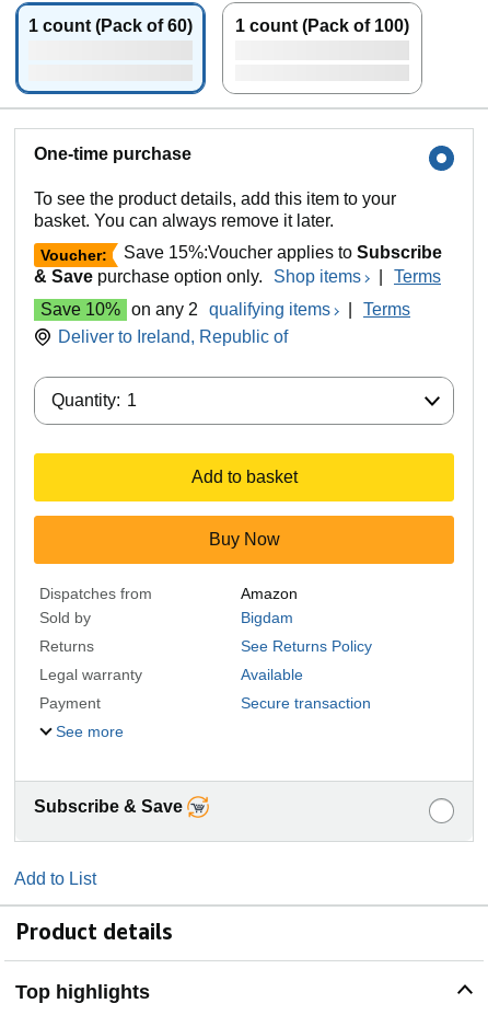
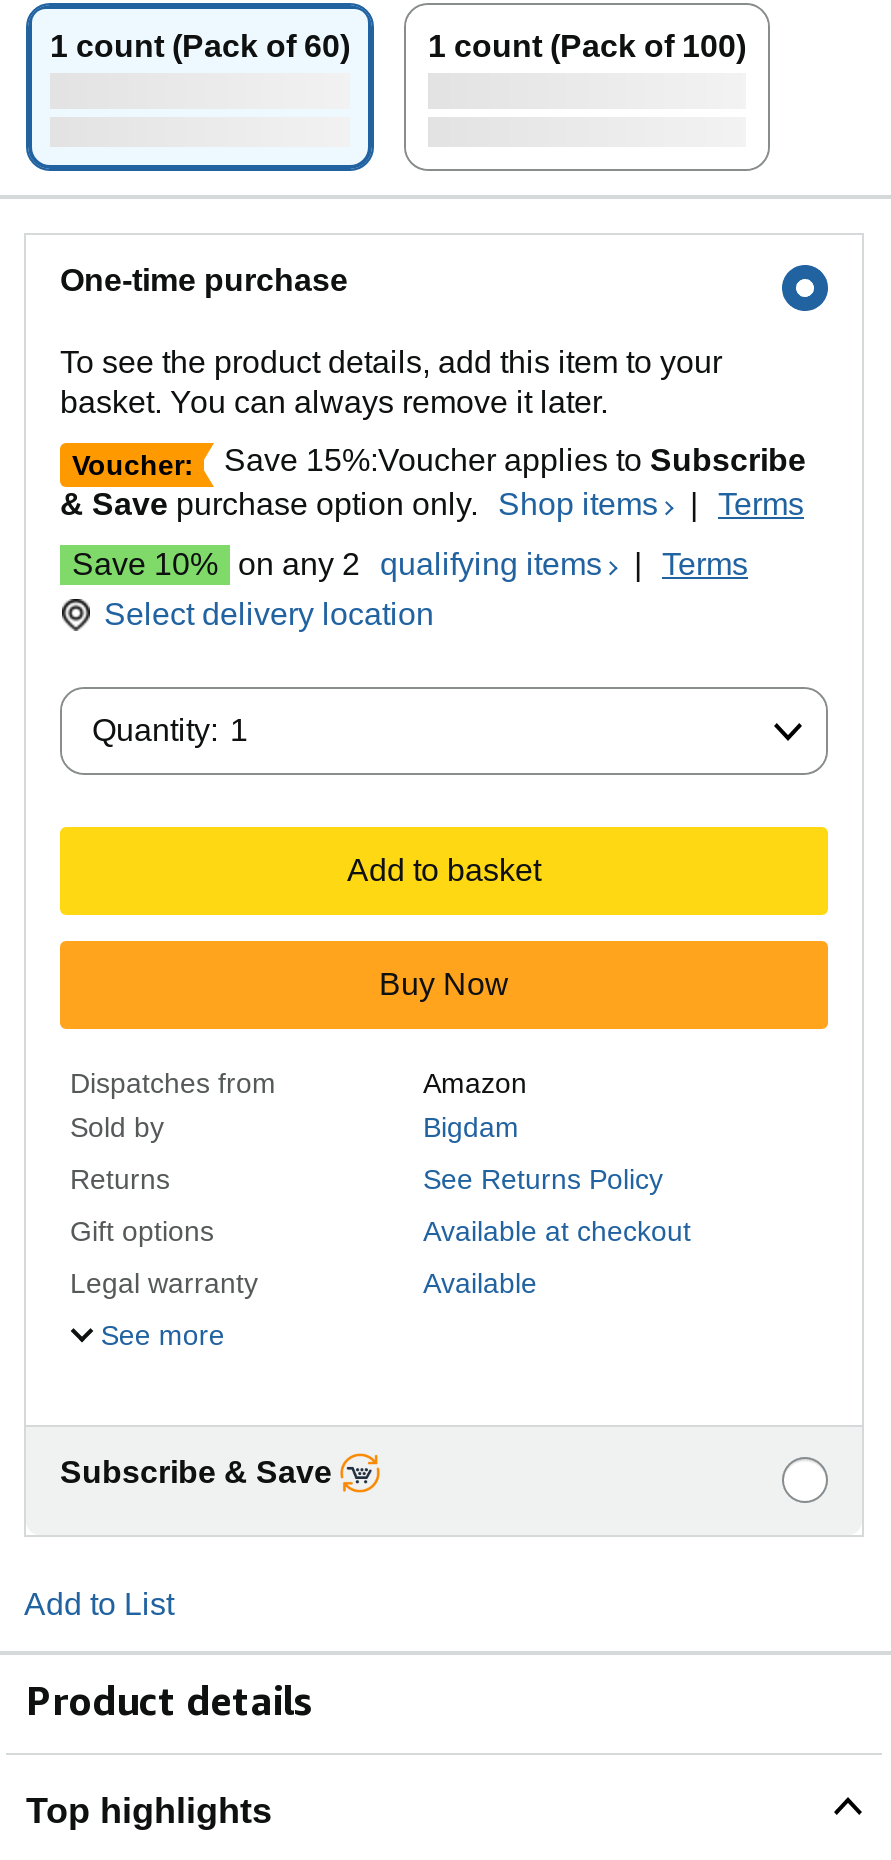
- Deliver to Ireland, Republic of
+ Select delivery location

+ Gift options
+ Available at checkout

moved down: Legal warranty | Available

- Payment
- Secure transaction
